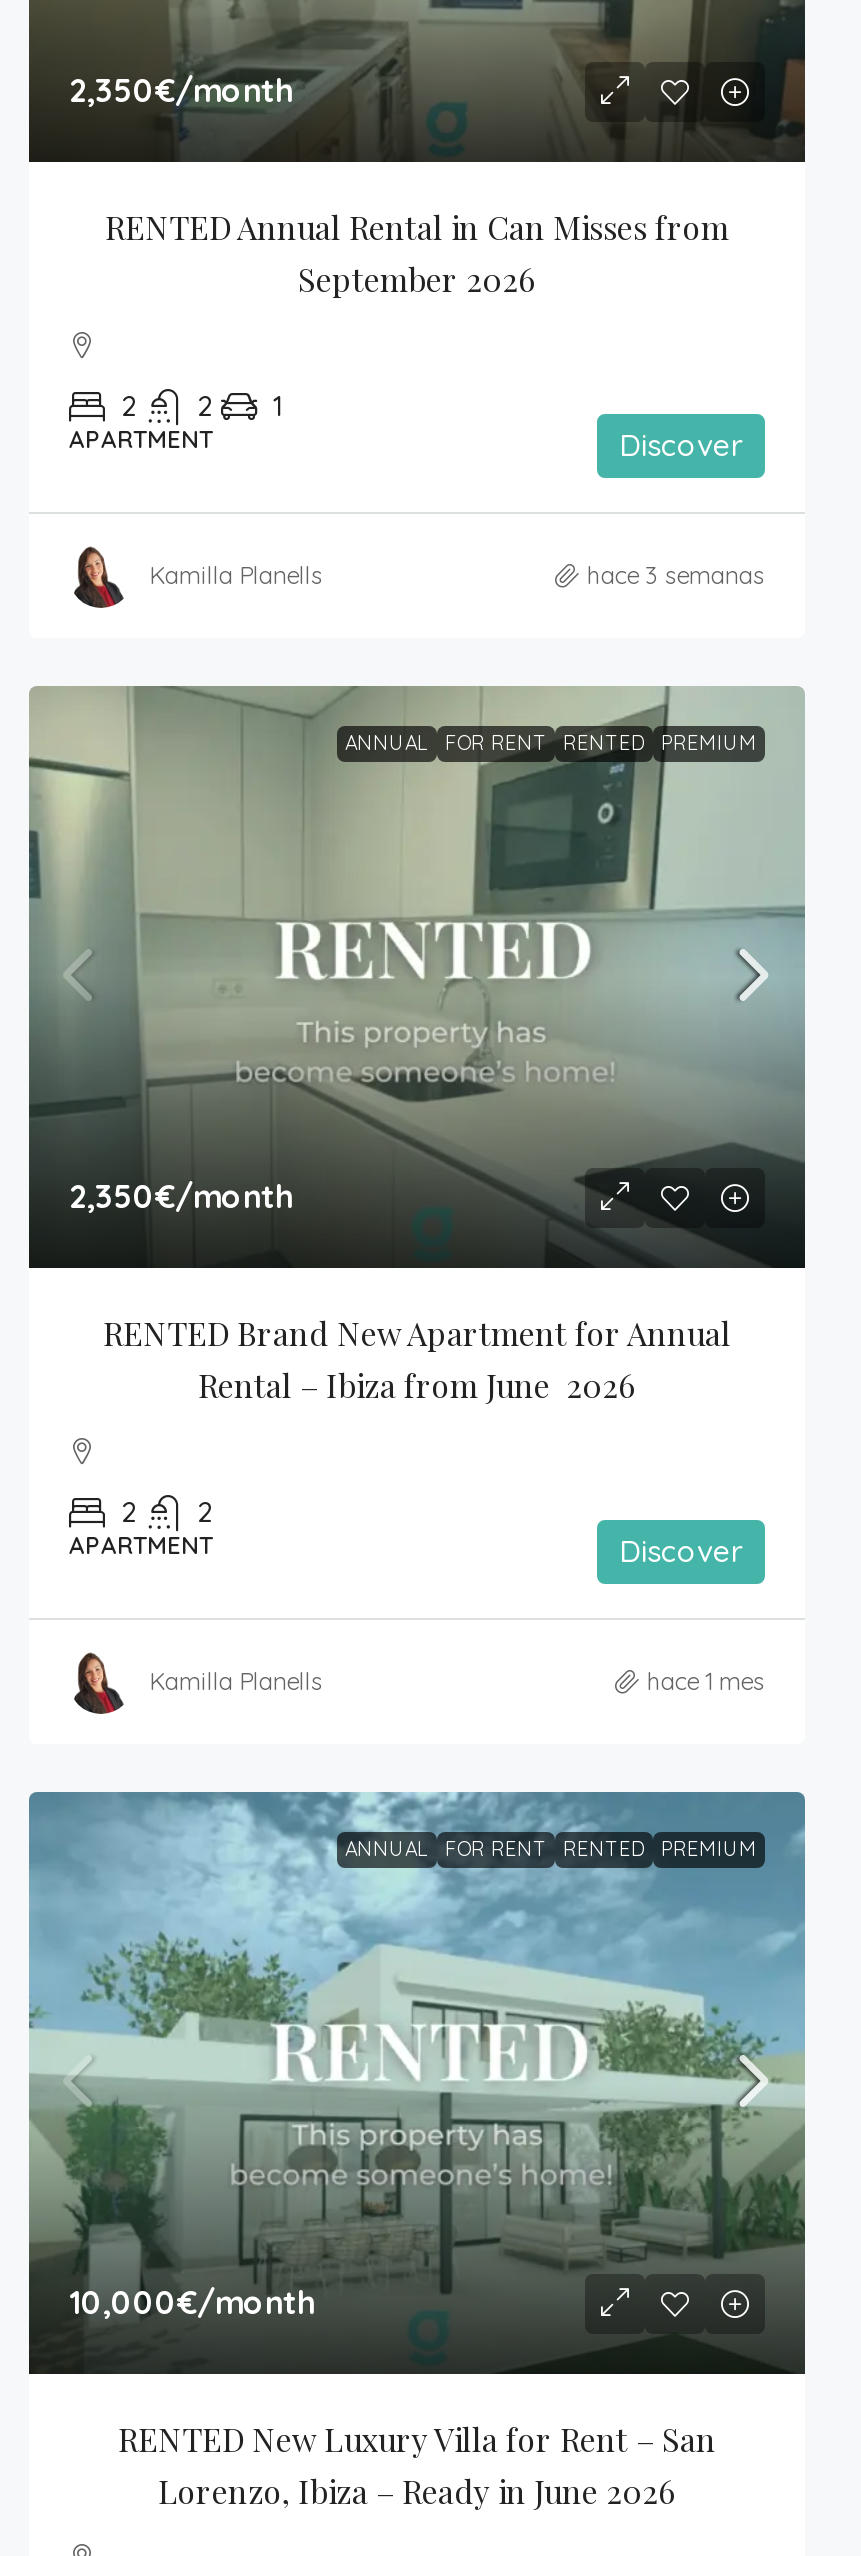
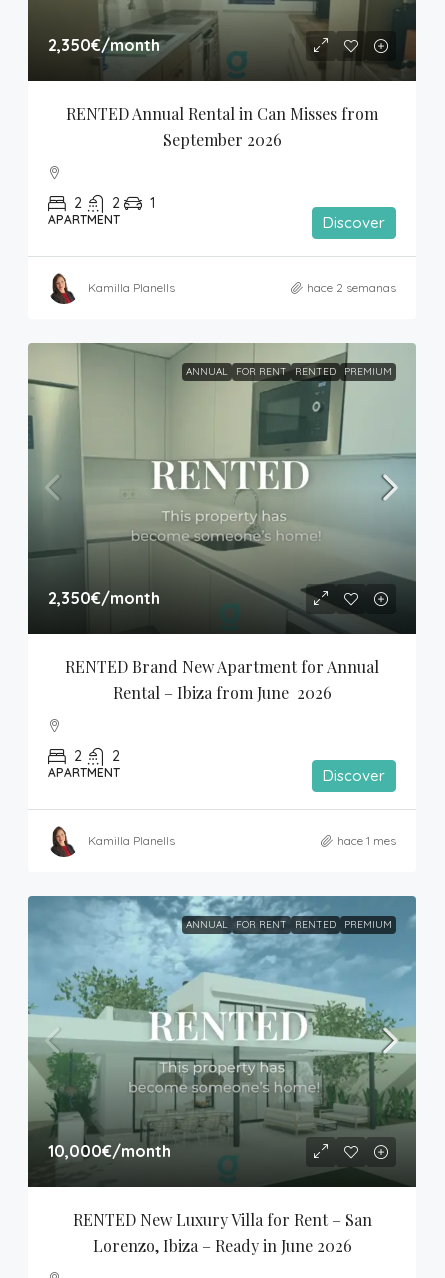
- hace 3 semanas
+ hace 2 semanas
